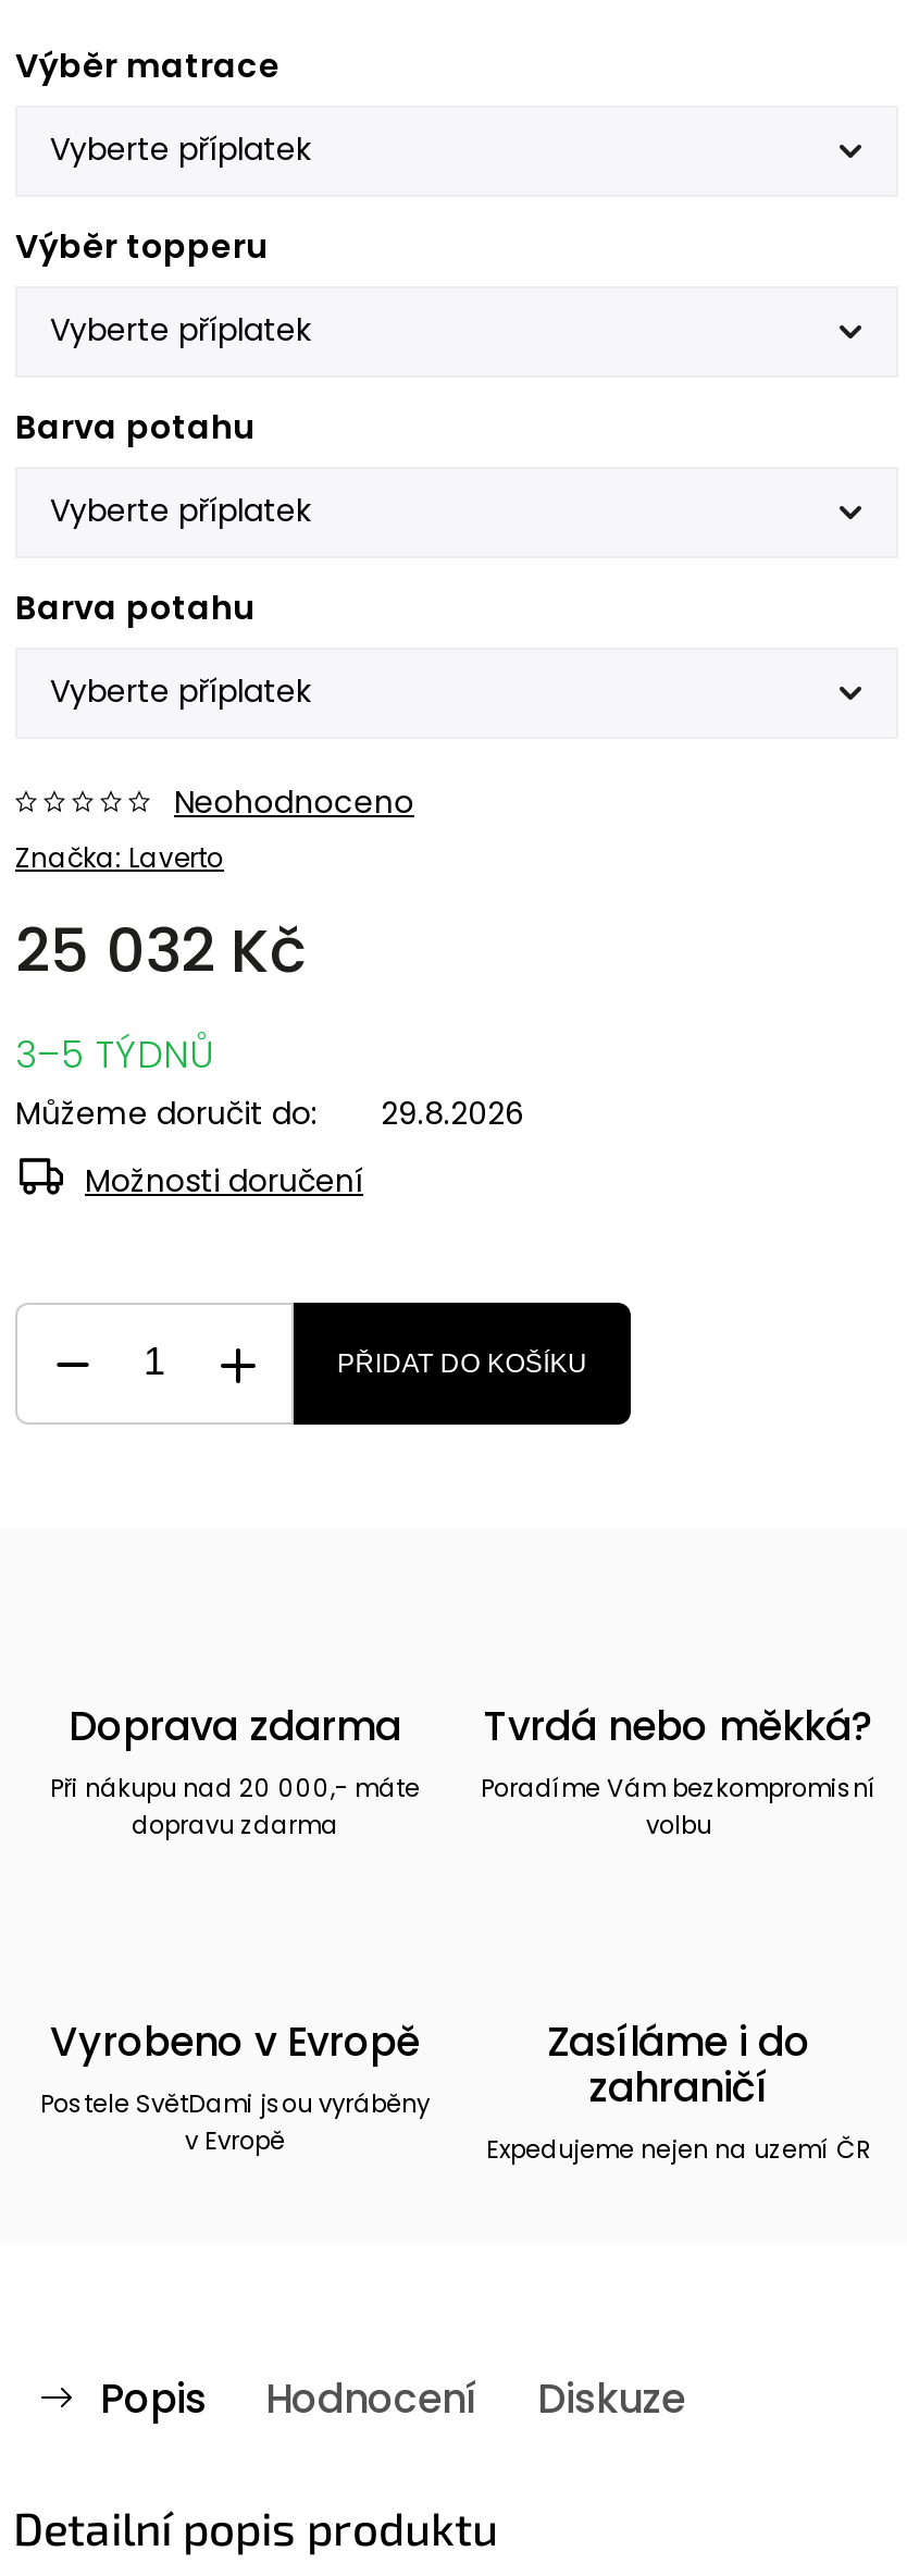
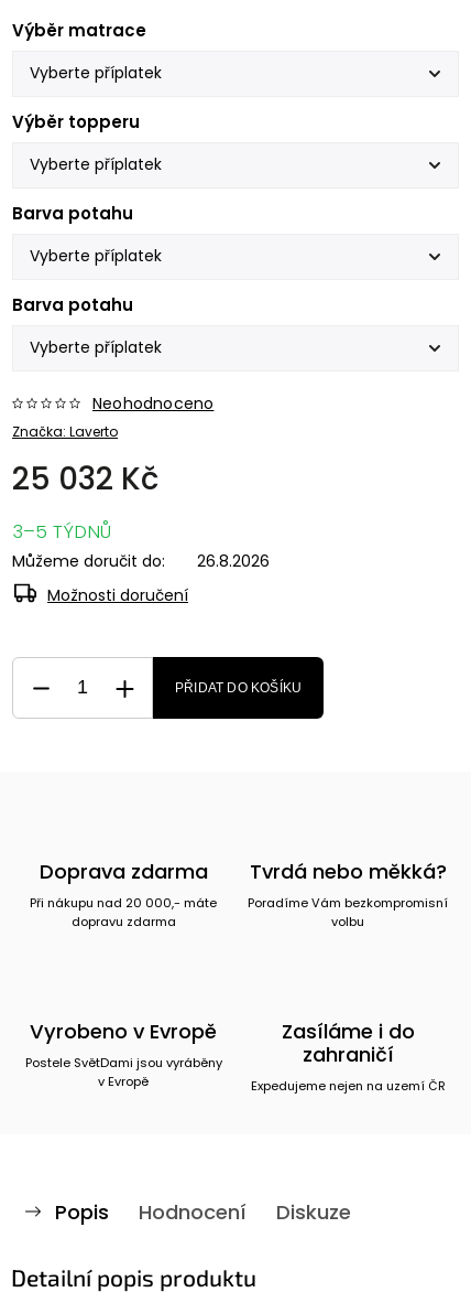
- Můžeme doručit do: 29.8.2026
+ Můžeme doručit do: 26.8.2026
